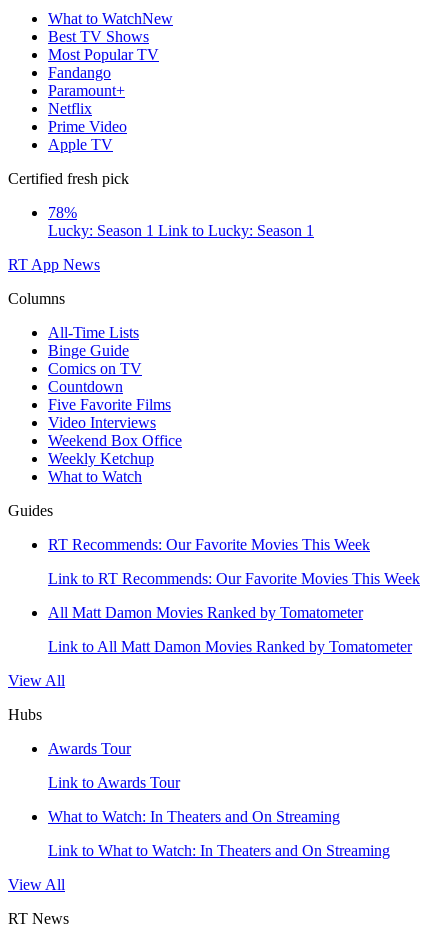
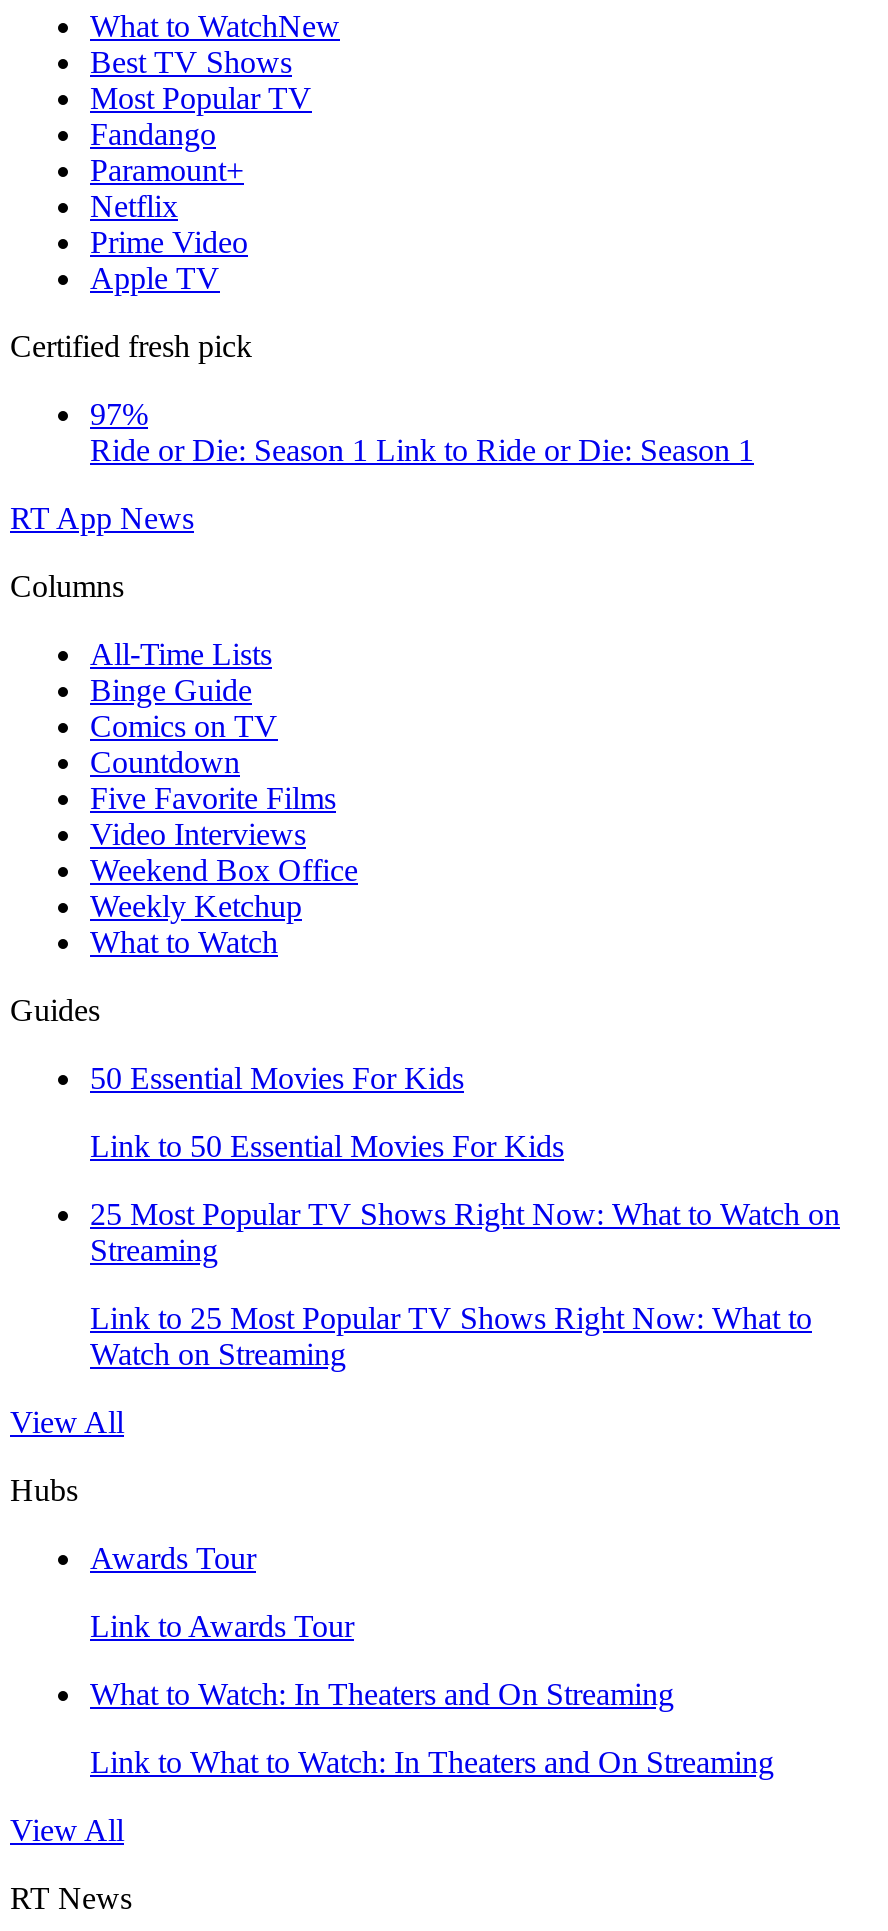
- 78%
- Lucky: Season 1 Link to Lucky: Season 1
+ 97%
+ Ride or Die: Season 1 Link to Ride or Die: Season 1

- RT Recommends: Our Favorite Movies This Week
+ 50 Essential Movies For Kids

- Link to RT Recommends: Our Favorite Movies This Week
+ Link to 50 Essential Movies For Kids

- All Matt Damon Movies Ranked by Tomatometer
+ 25 Most Popular TV Shows Right Now: What to Watch on
+ Streaming

- Link to All Matt Damon Movies Ranked by Tomatometer
+ Link to 25 Most Popular TV Shows Right Now: What to
+ Watch on Streaming
